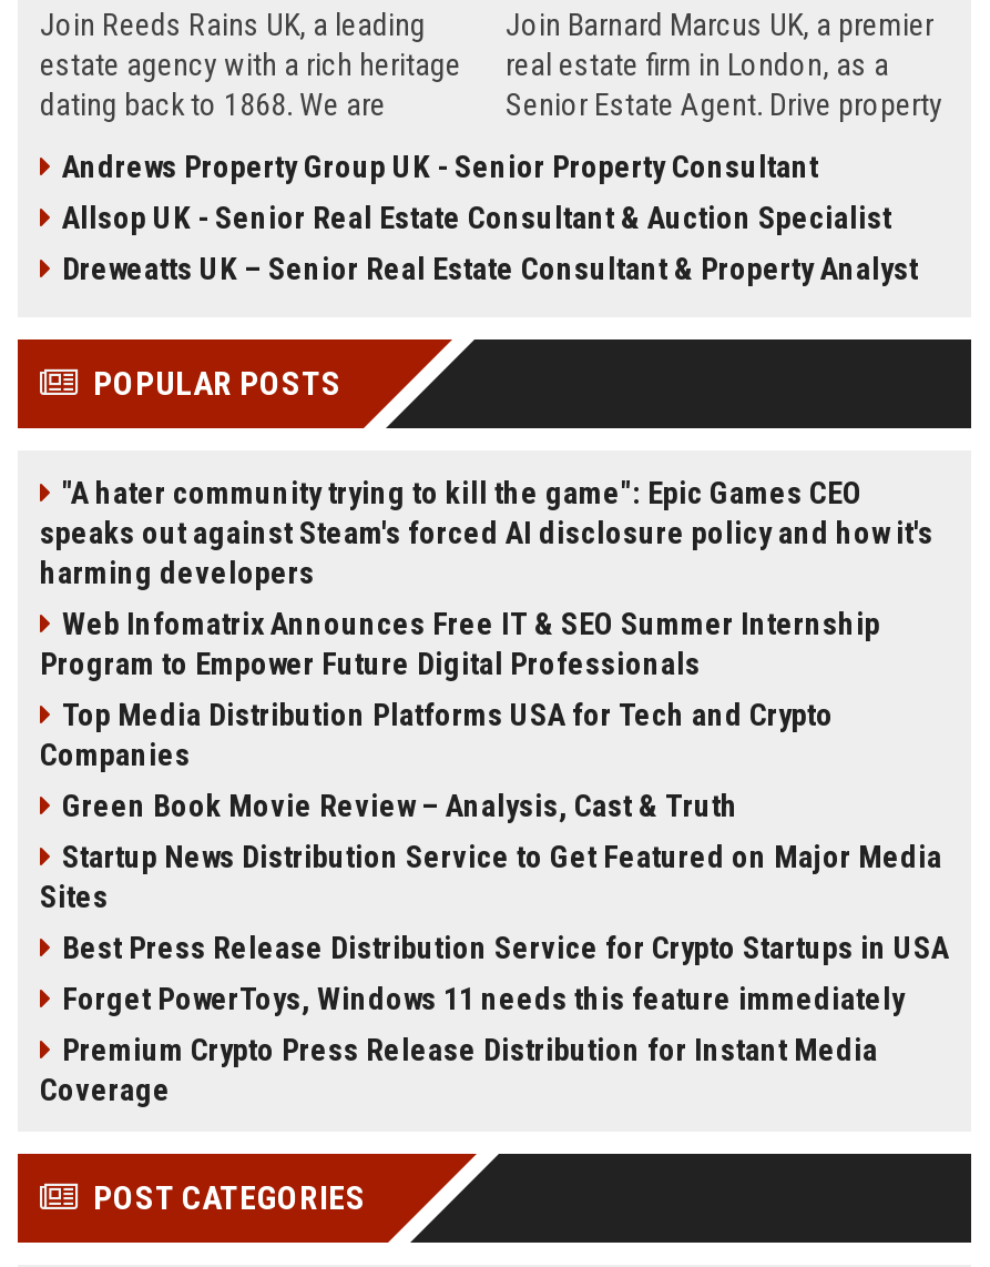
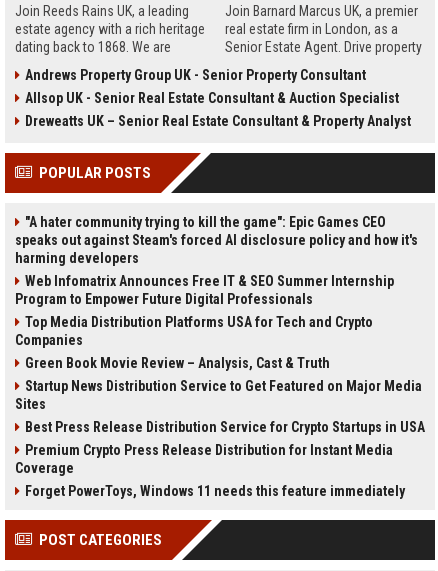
moved down: Forget PowerToys, Windows 11 needs this feature immediately

moved up: Premium Crypto Press Release Distribution for Instant Media | Coverage
